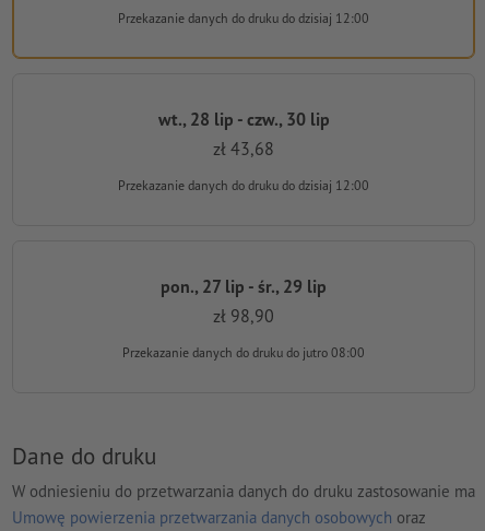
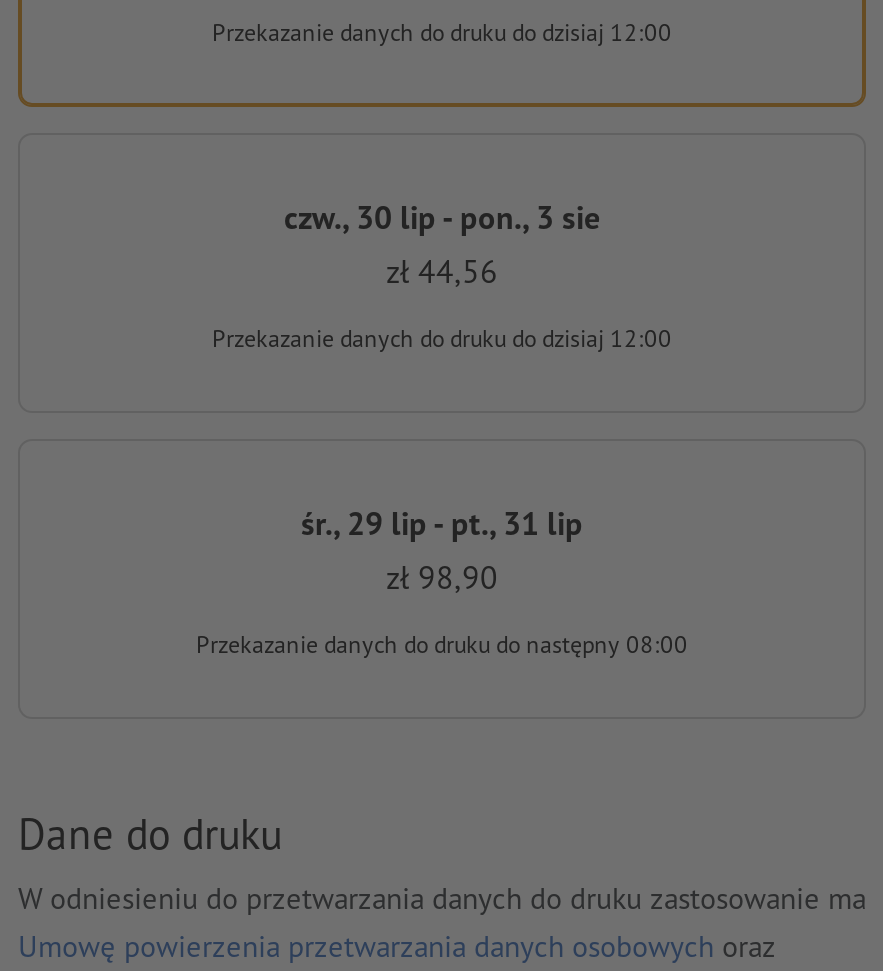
- wt., 28 lip - czw., 30 lip
+ czw., 30 lip - pon., 3 sie

- zł 43,68
+ zł 44,56

- pon., 27 lip - śr., 29 lip
+ śr., 29 lip - pt., 31 lip

- Przekazanie danych do druku do jutro 08:00
+ Przekazanie danych do druku do następny 08:00
